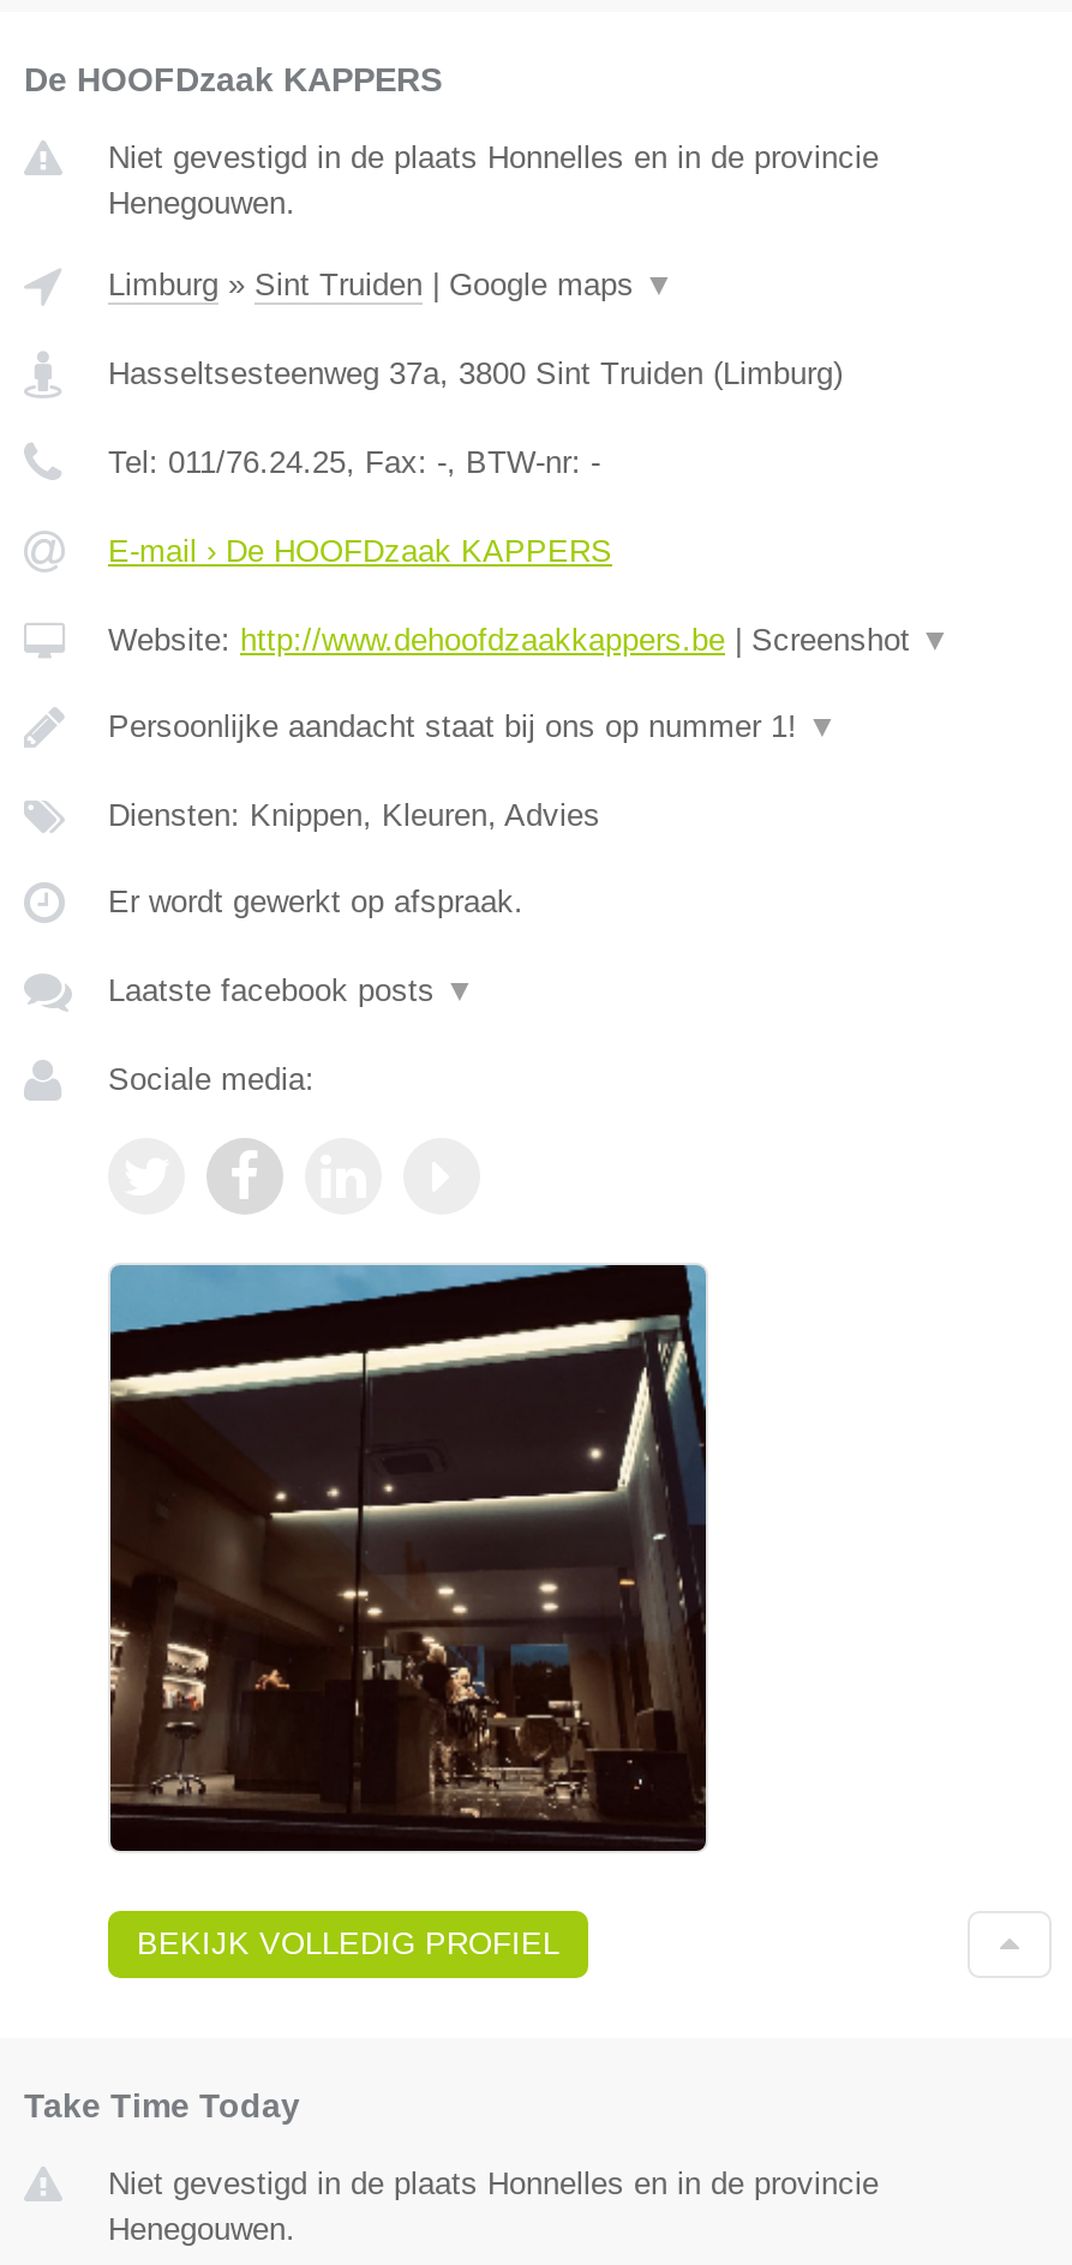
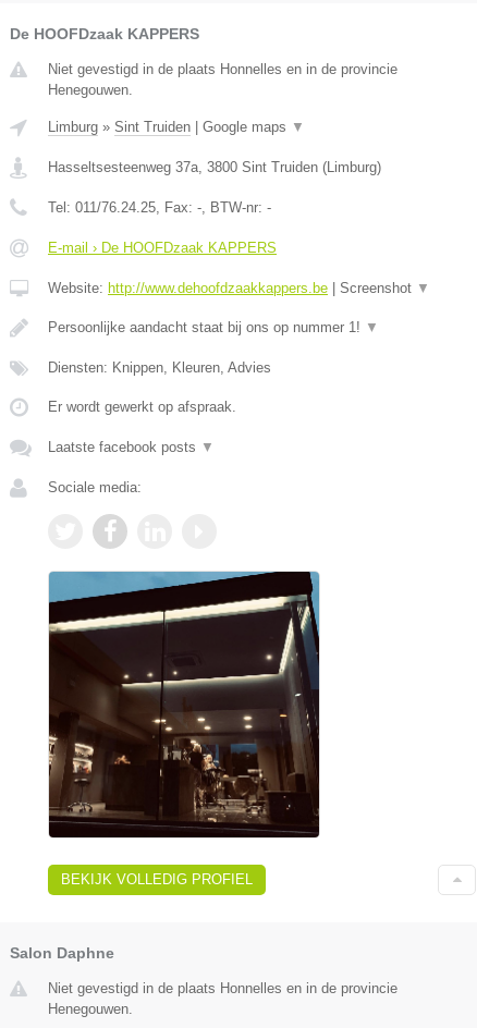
- Take Time Today
+ Salon Daphne
